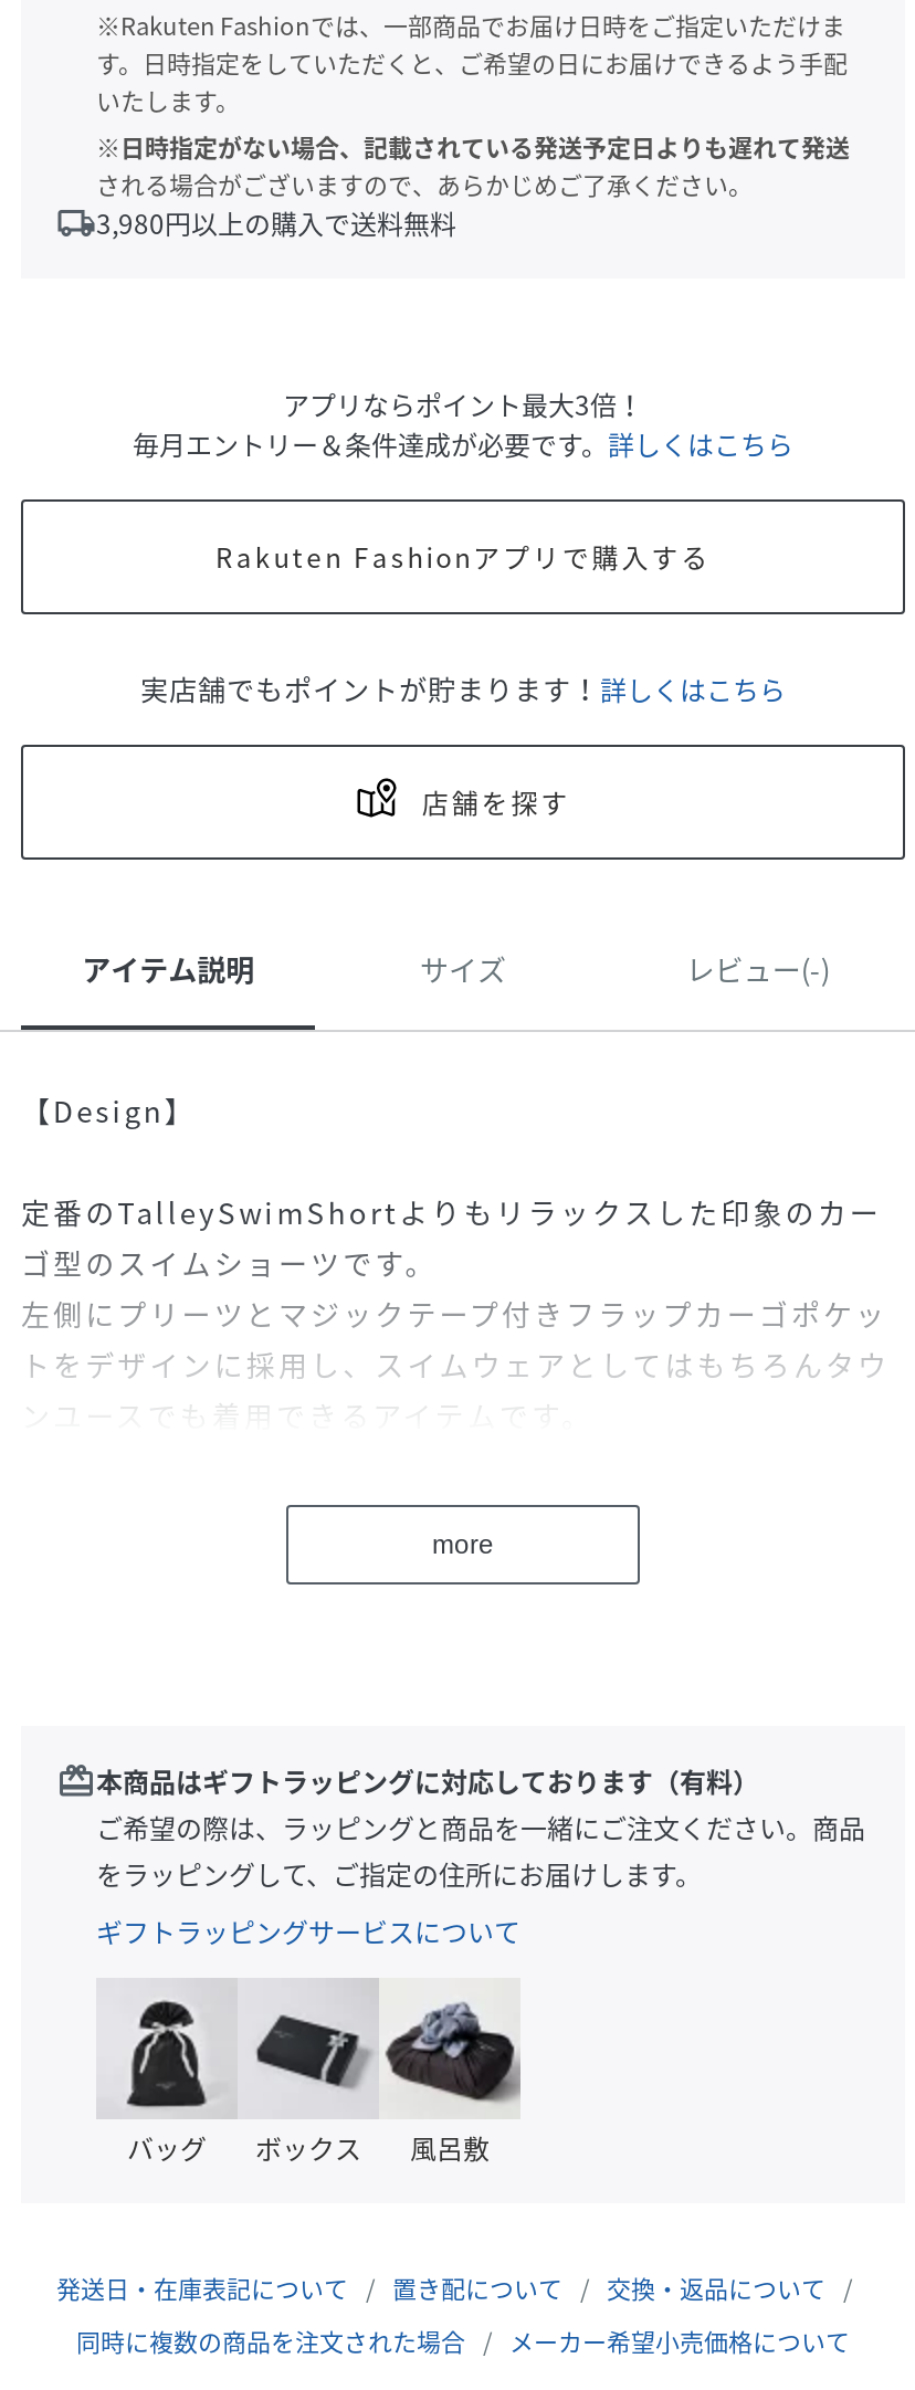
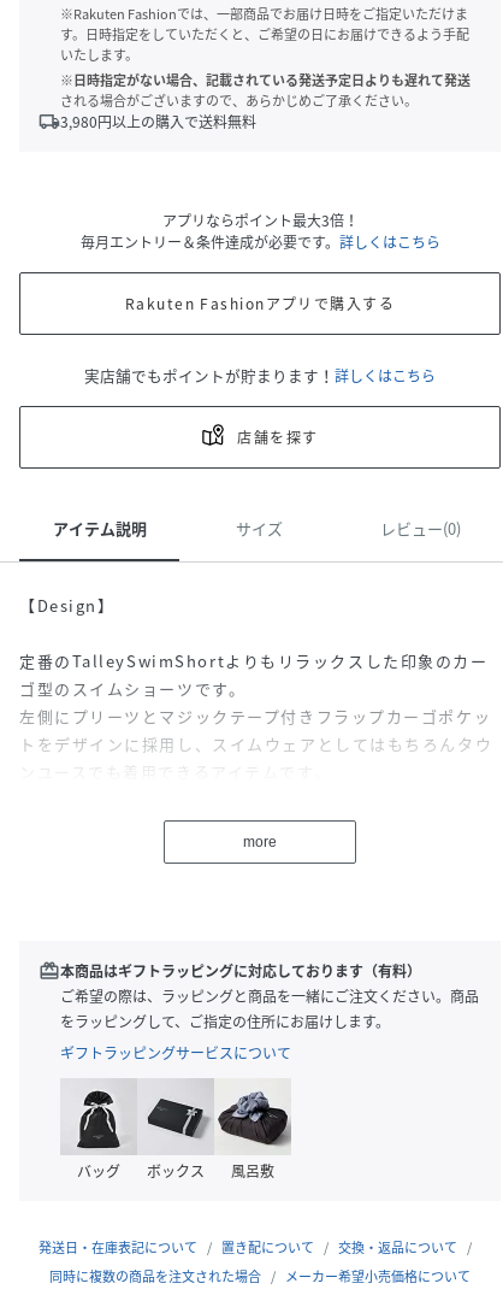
- レビュー(-)
+ レビュー(0)
